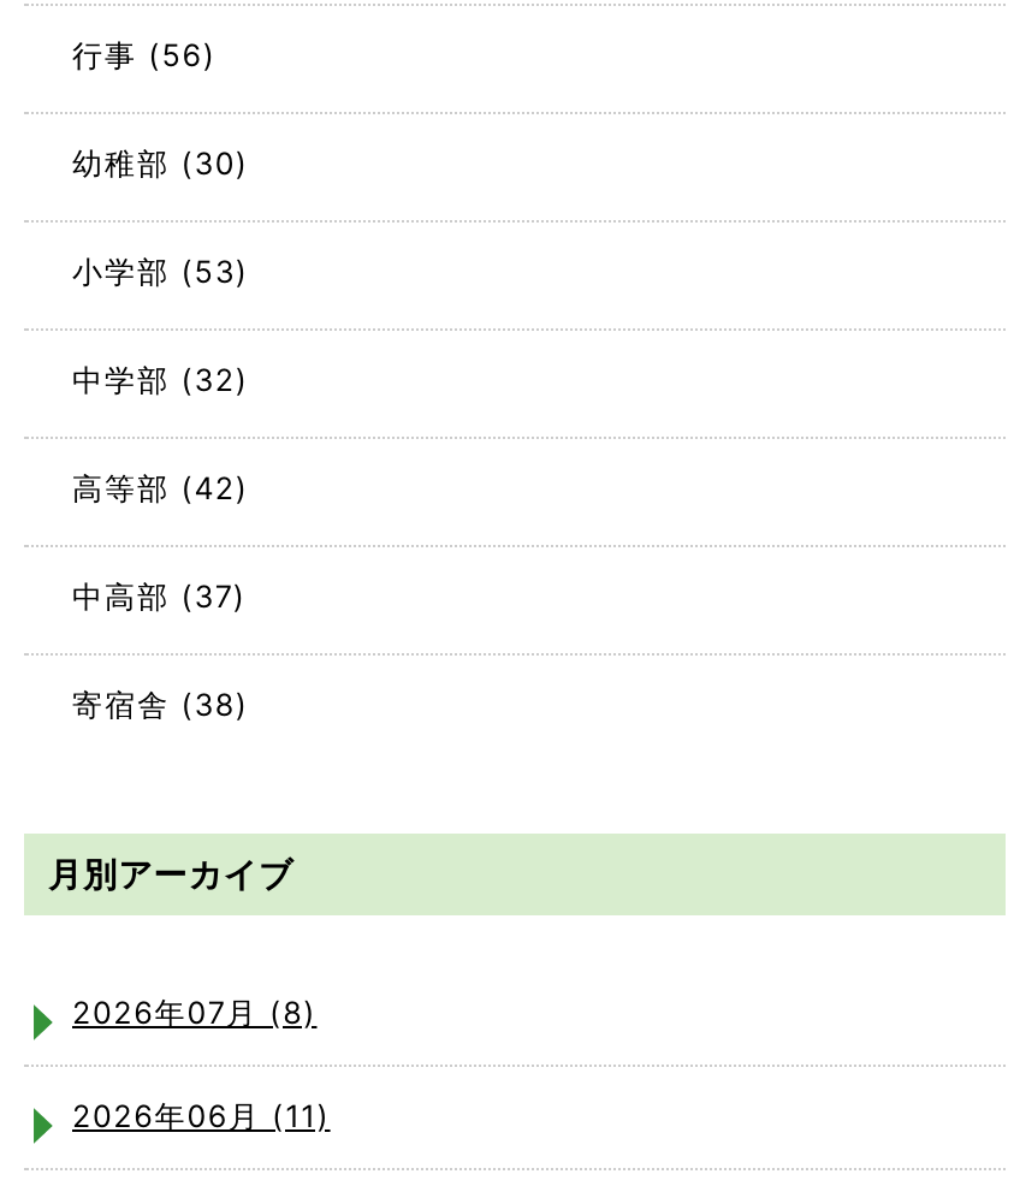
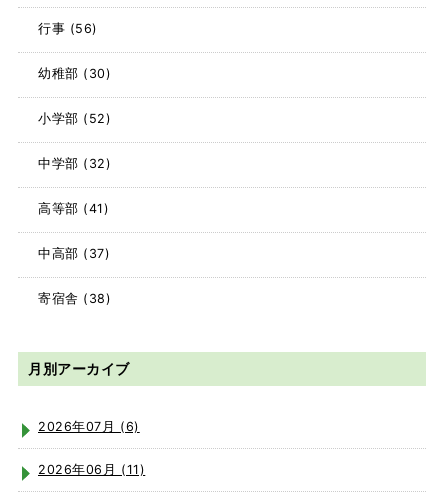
- 小学部(53)
+ 小学部(52)

- 高等部(42)
+ 高等部(41)

- 2026年07月 (8)
+ 2026年07月 (6)
